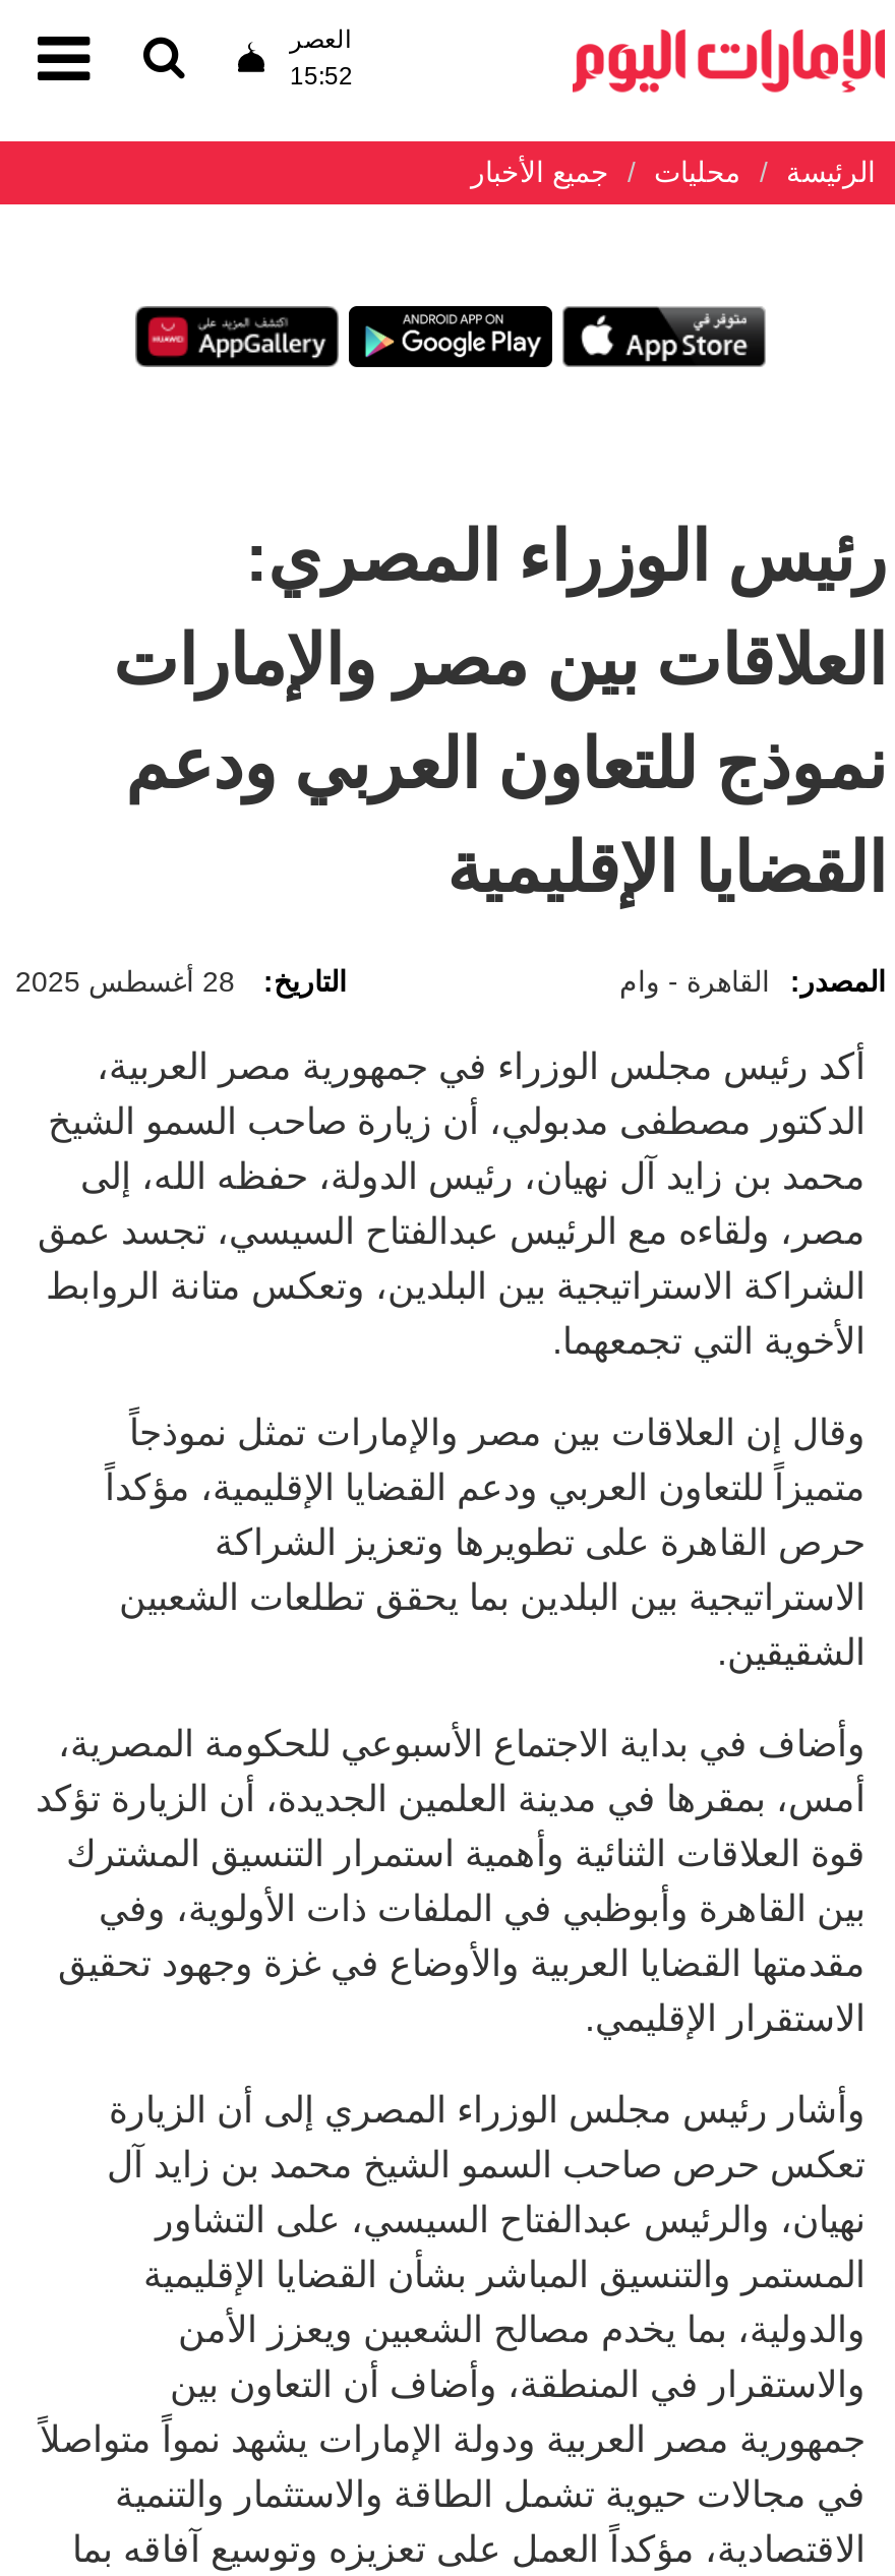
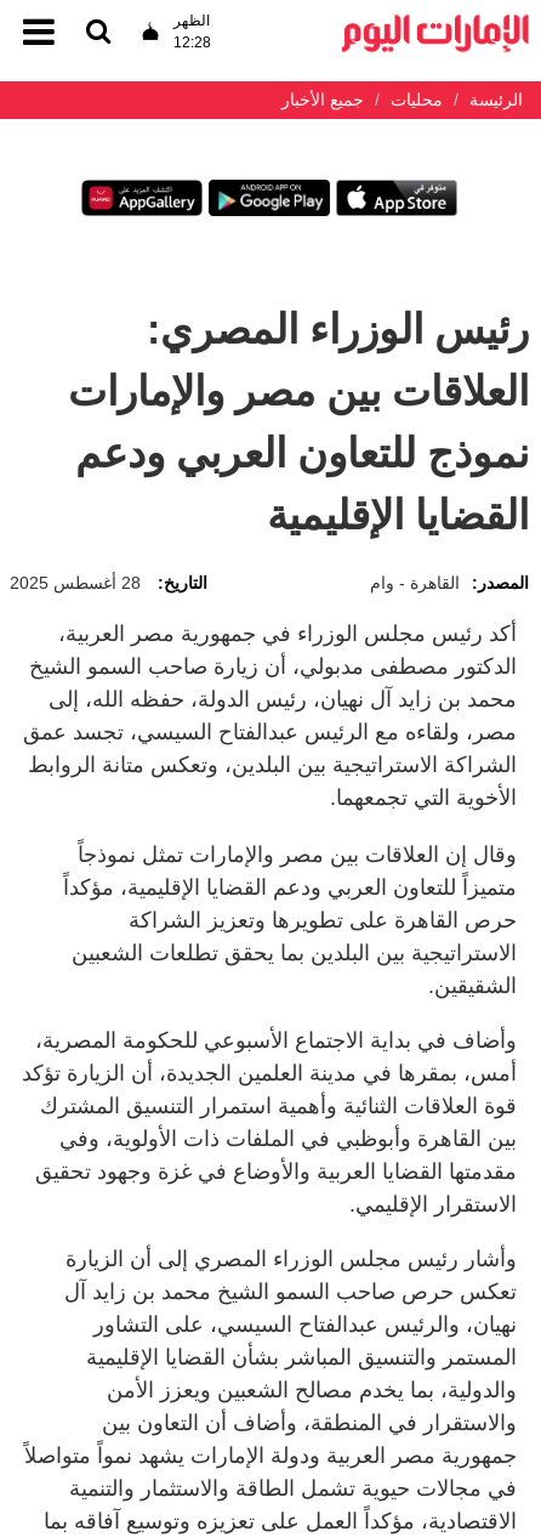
- العصر
- 15:52
+ الظهر
+ 12:28
